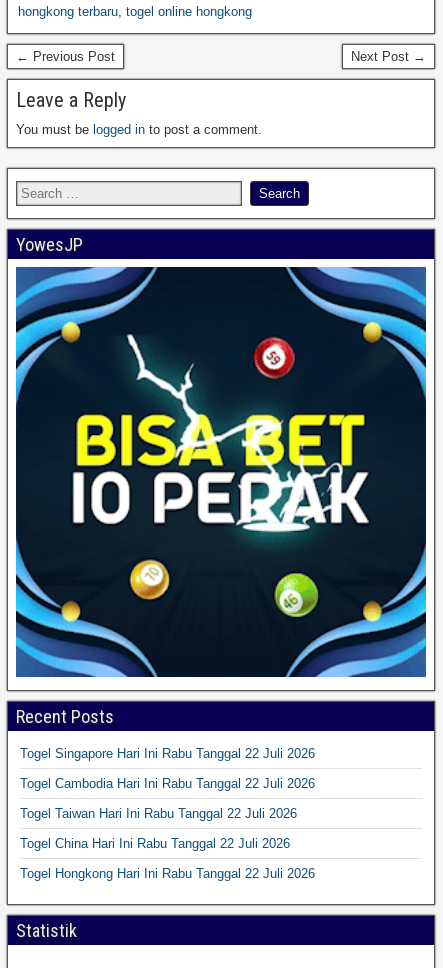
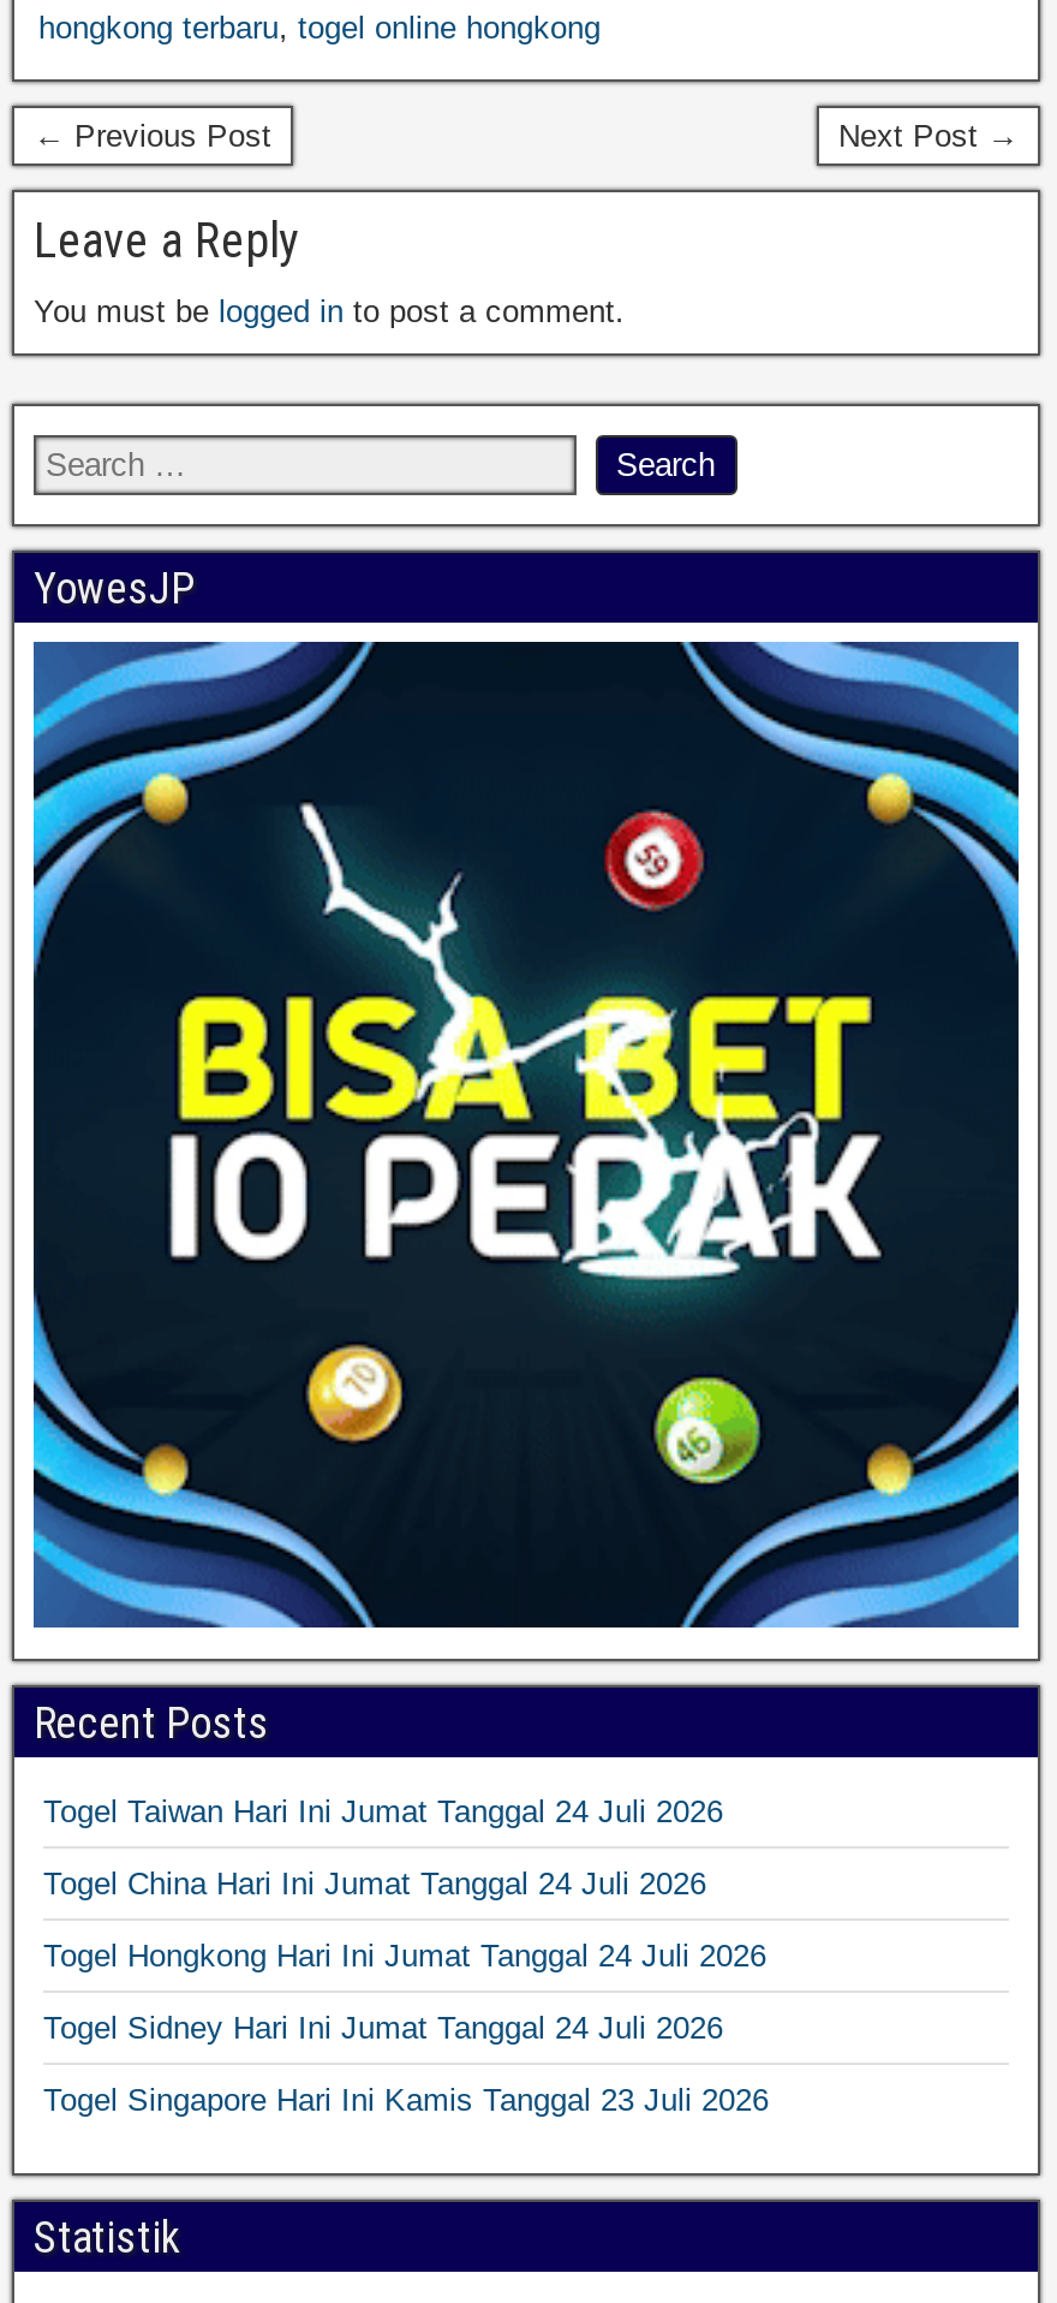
- Togel Singapore Hari Ini Rabu Tanggal 22 Juli 2026
+ Togel Taiwan Hari Ini Jumat Tanggal 24 Juli 2026

- Togel Cambodia Hari Ini Rabu Tanggal 22 Juli 2026
+ Togel China Hari Ini Jumat Tanggal 24 Juli 2026

- Togel Taiwan Hari Ini Rabu Tanggal 22 Juli 2026
+ Togel Hongkong Hari Ini Jumat Tanggal 24 Juli 2026

- Togel China Hari Ini Rabu Tanggal 22 Juli 2026
+ Togel Sidney Hari Ini Jumat Tanggal 24 Juli 2026

- Togel Hongkong Hari Ini Rabu Tanggal 22 Juli 2026
+ Togel Singapore Hari Ini Kamis Tanggal 23 Juli 2026
